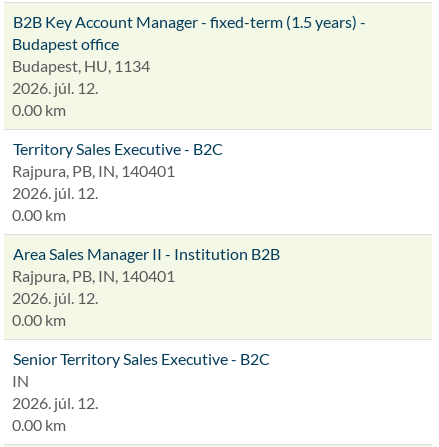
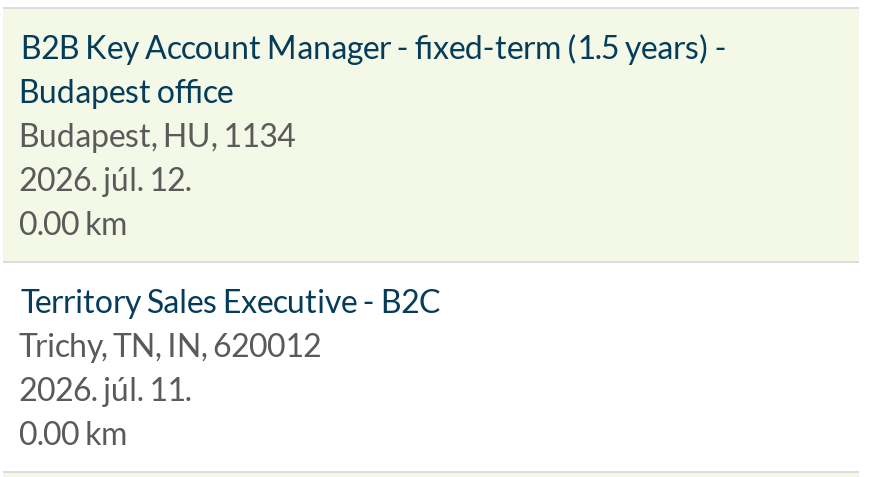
- Rajpura, PB, IN, 140401
- 2026. júl. 12.
- 0.00 km
- Area Sales Manager II - Institution B2B
- Rajpura, PB, IN, 140401
- 2026. júl. 12.
- 0.00 km
- Senior Territory Sales Executive - B2C
- IN
- 2026. júl. 12.
+ Trichy, TN, IN, 620012
+ 2026. júl. 11.
